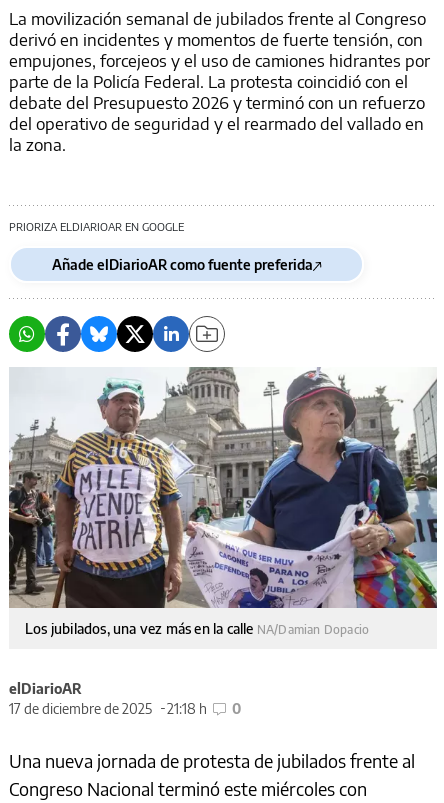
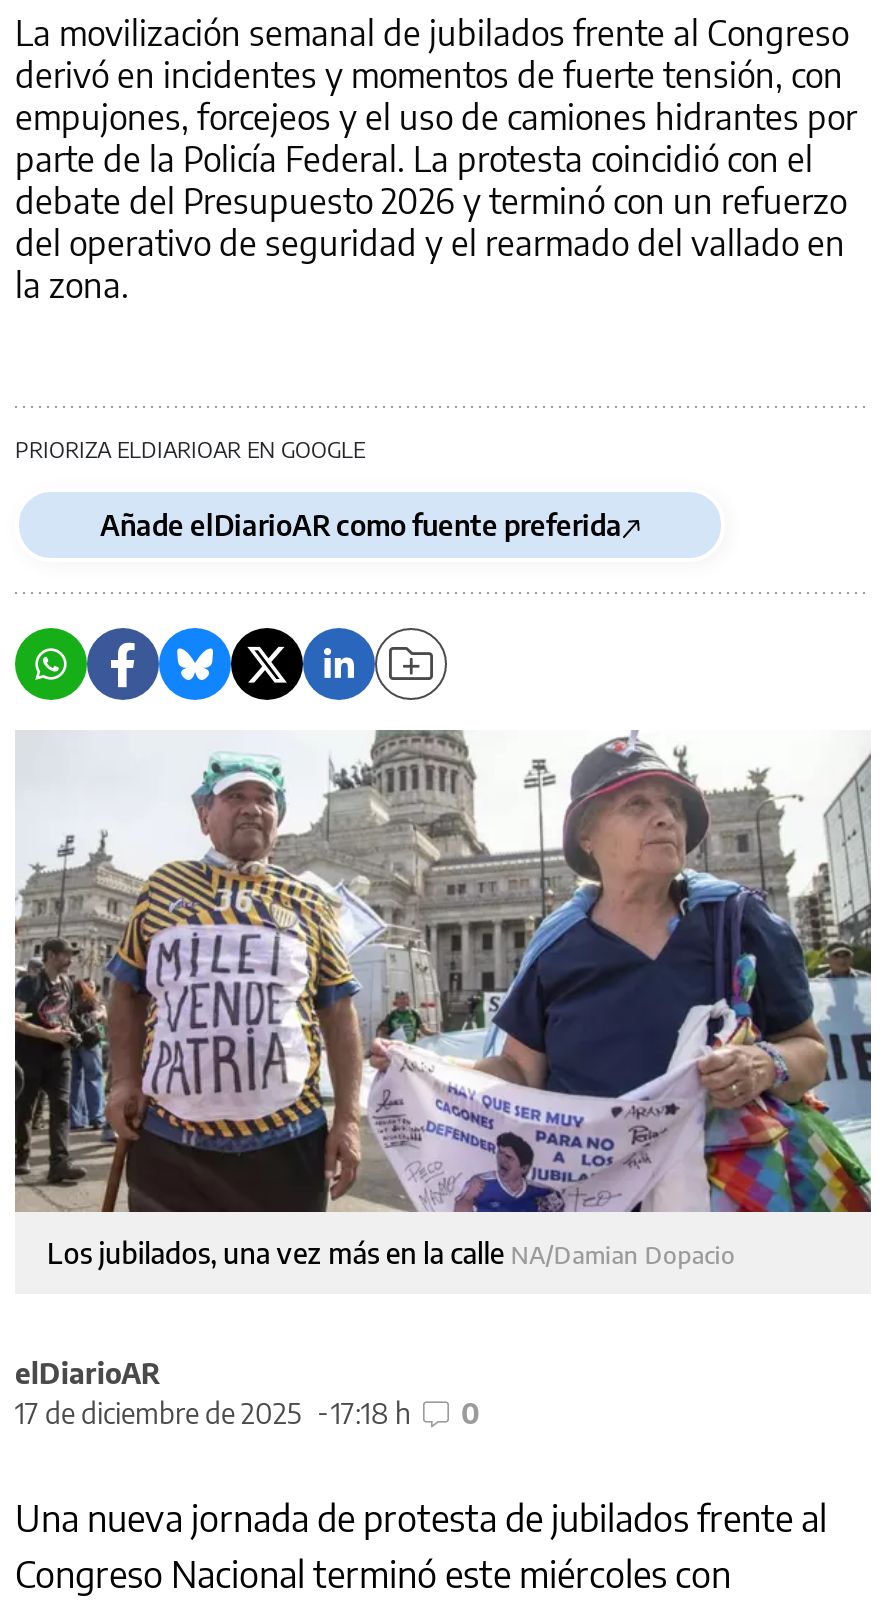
- 17 de diciembre de 2025 21:18 h 0
+ 17 de diciembre de 2025 17:18 h 0
